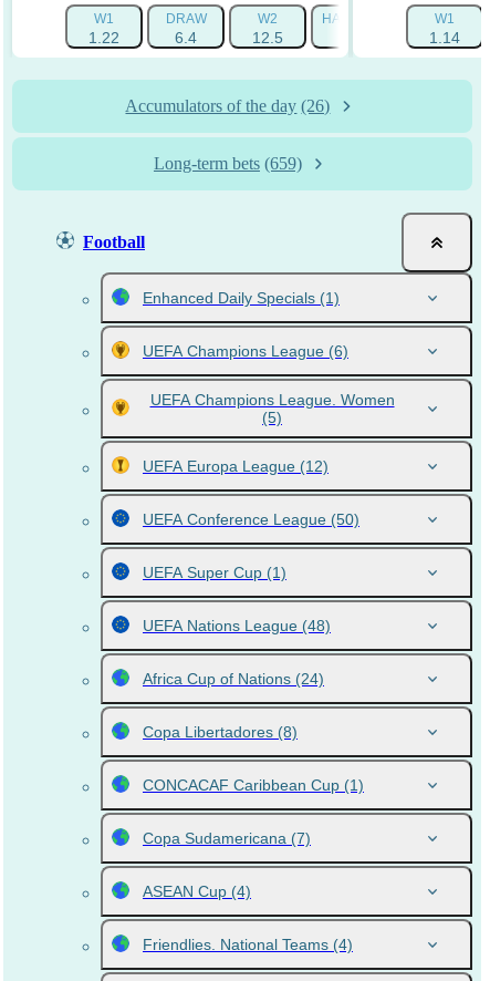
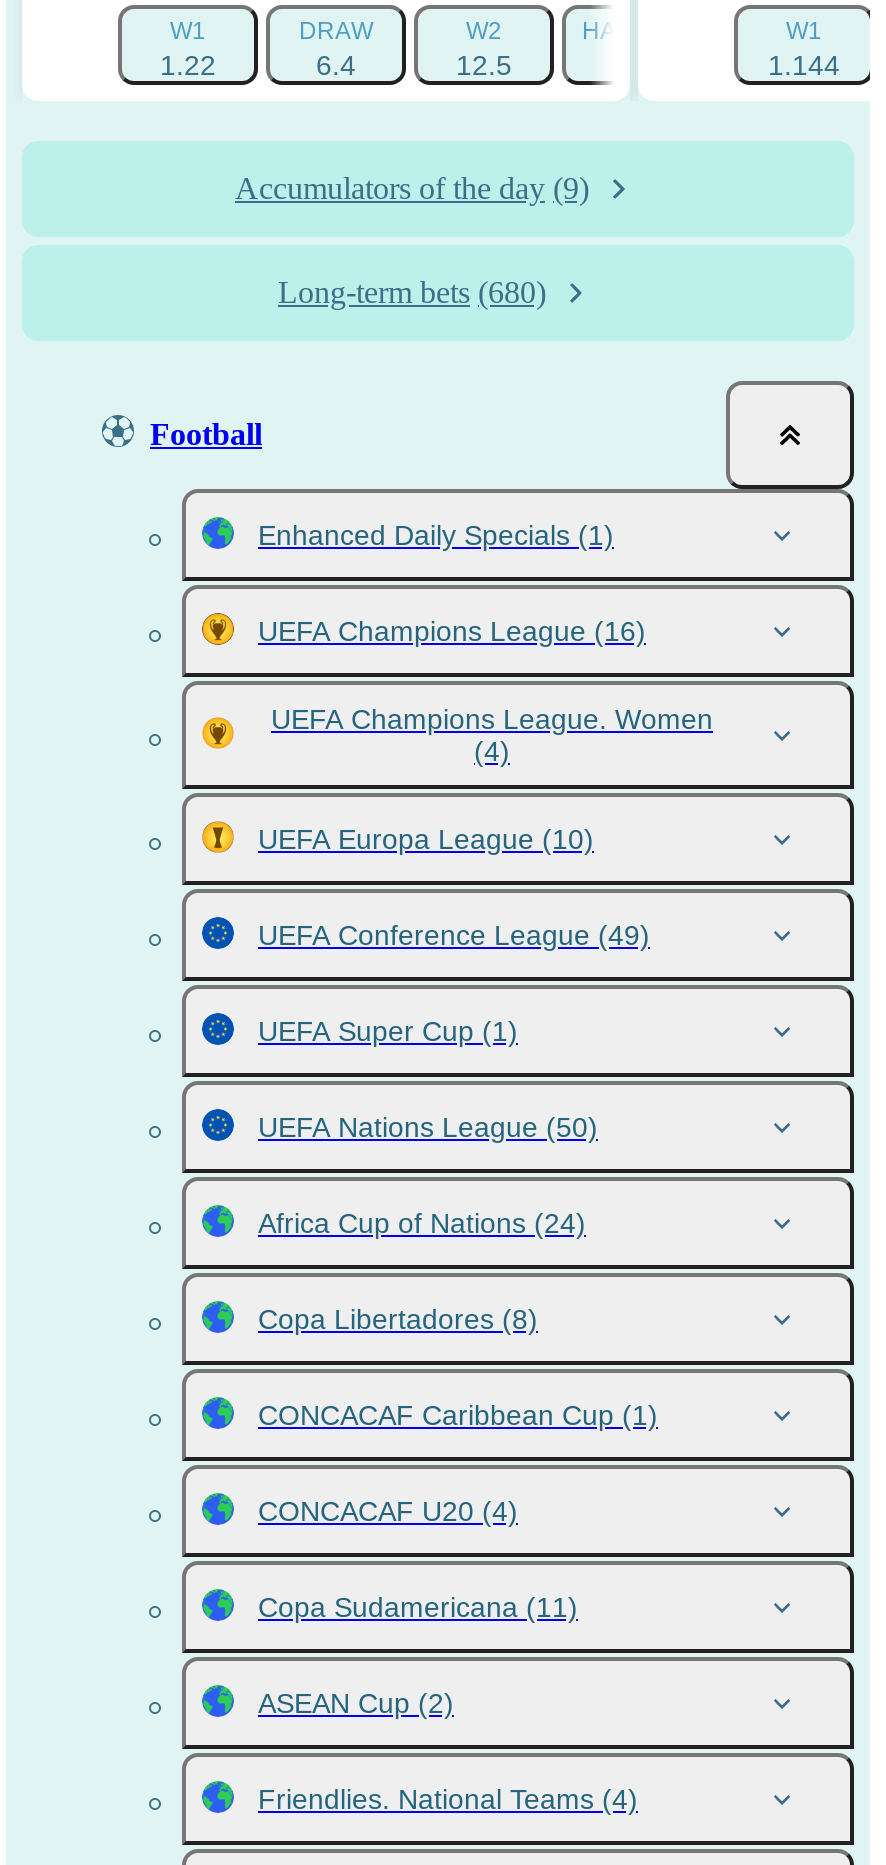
- 1.14
+ 1.144

- Accumulators of the day (26)
+ Accumulators of the day (9)

- Long-term bets (659)
+ Long-term bets (680)

- UEFA Champions League (6)
+ UEFA Champions League (16)

- (5)
+ (4)

- UEFA Europa League (12)
+ UEFA Europa League (10)

- UEFA Conference League (50)
+ UEFA Conference League (49)

- UEFA Nations League (48)
+ UEFA Nations League (50)

- Copa Sudamericana (7)
- ASEAN Cup (4)
+ CONCACAF U20 (4)
+ Copa Sudamericana (11)
+ ASEAN Cup (2)
